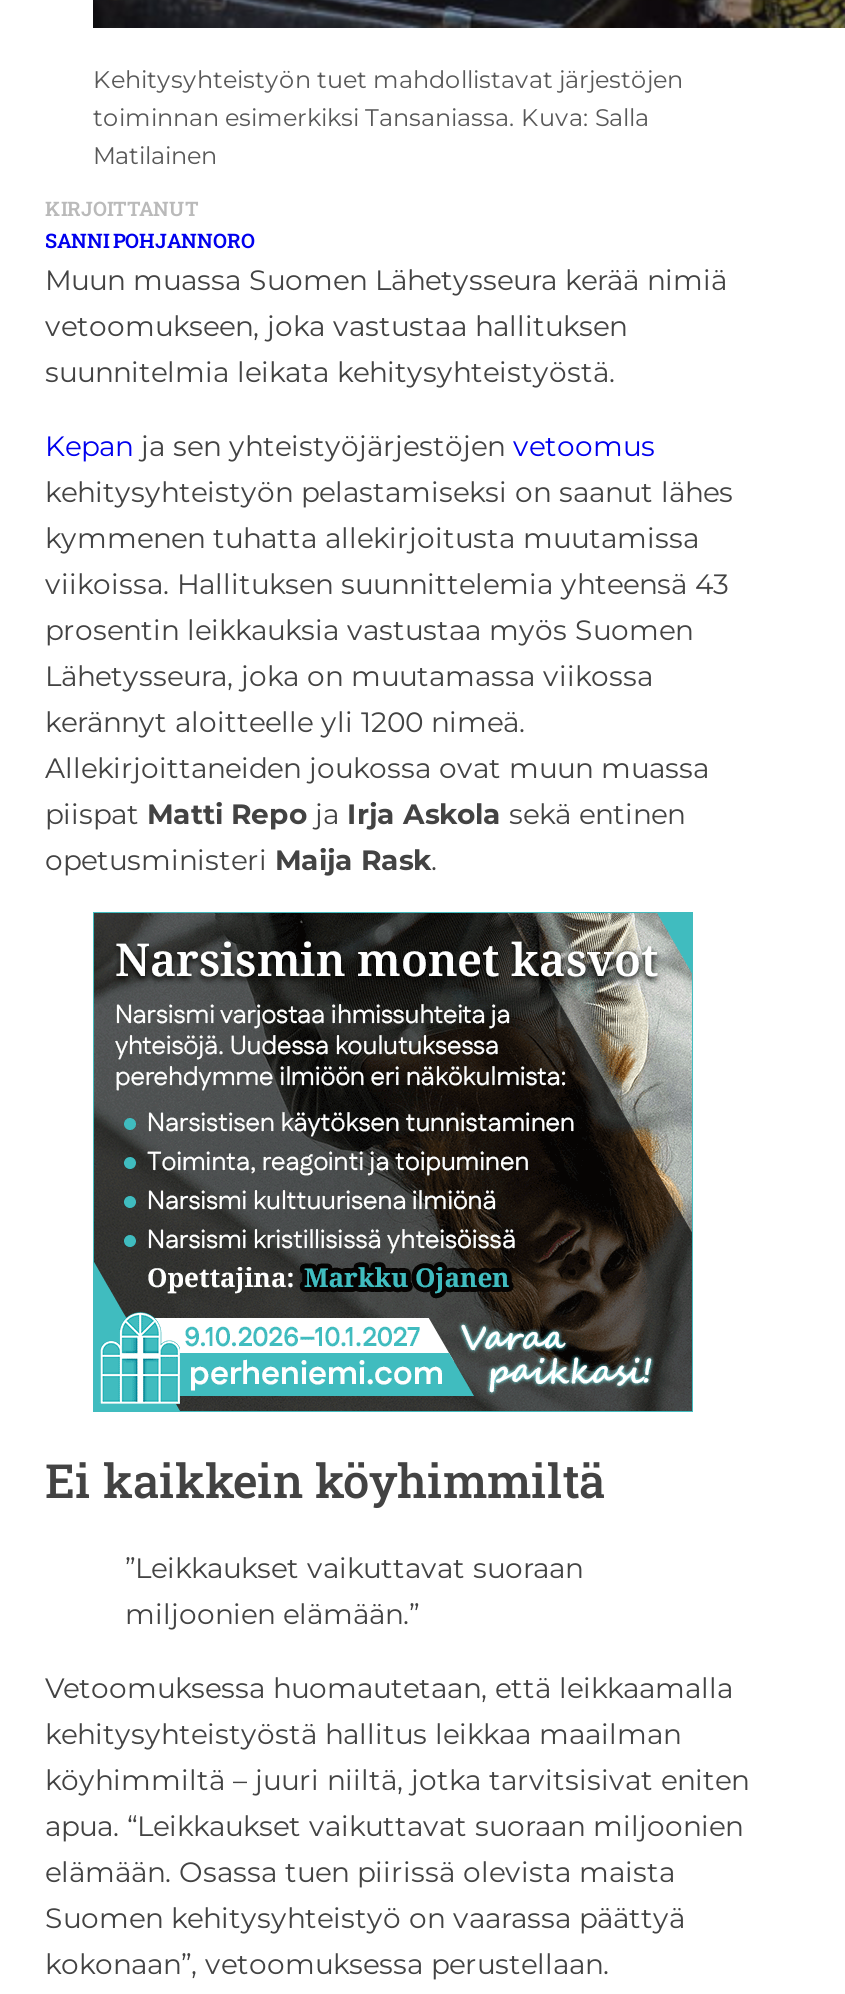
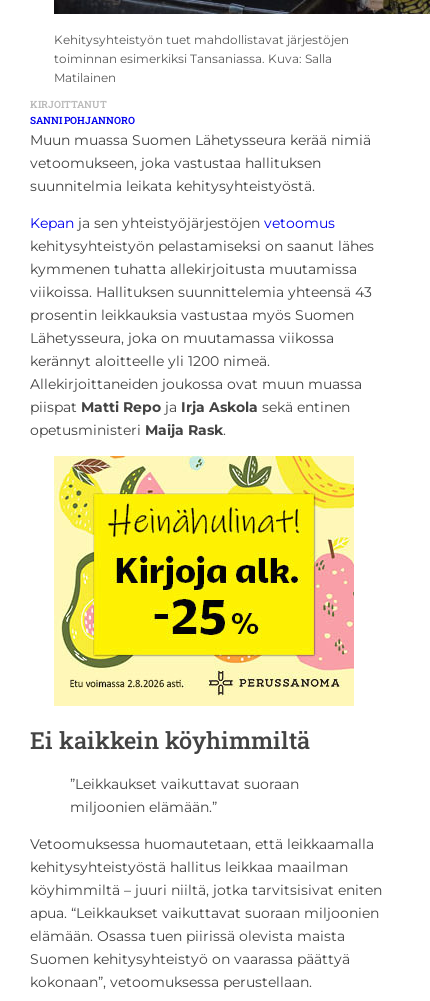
- [image]
+ [image]
